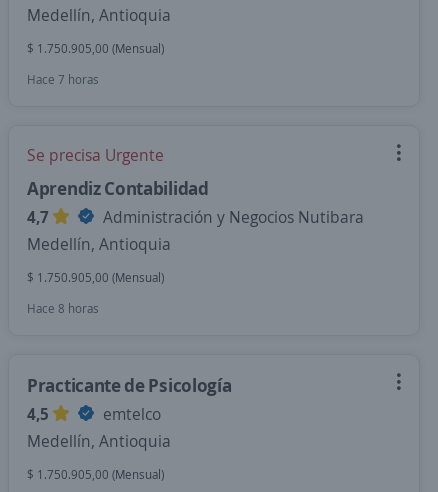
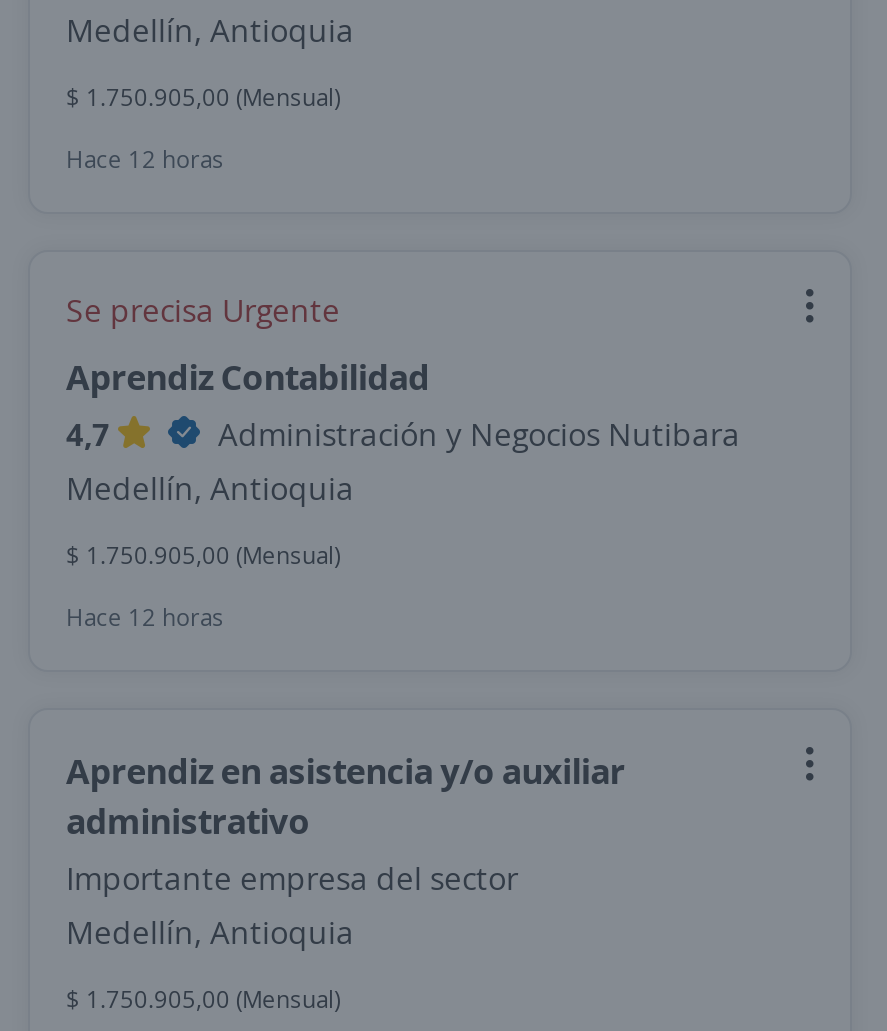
- Hace 7 horas
+ Hace 12 horas

- Hace 8 horas
+ Hace 12 horas

- Practicante de Psicología
- 4,5
- emtelco
+ Aprendiz en asistencia y/o auxiliar
+ administrativo
+ Importante empresa del sector
